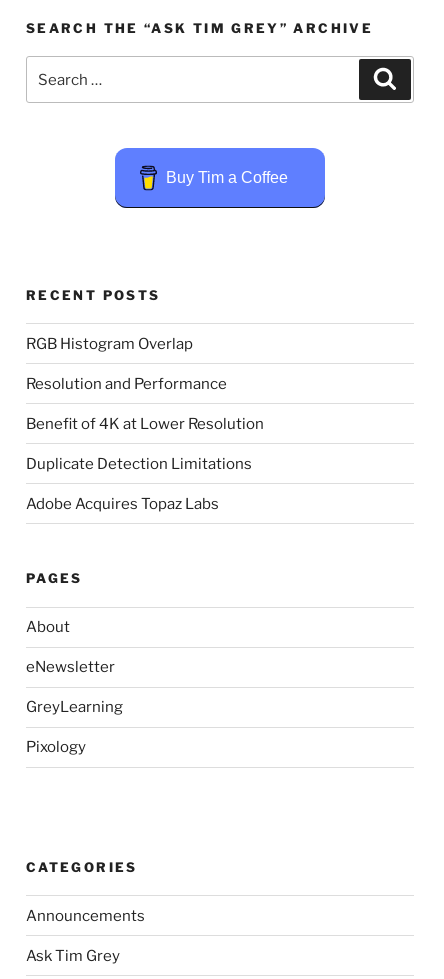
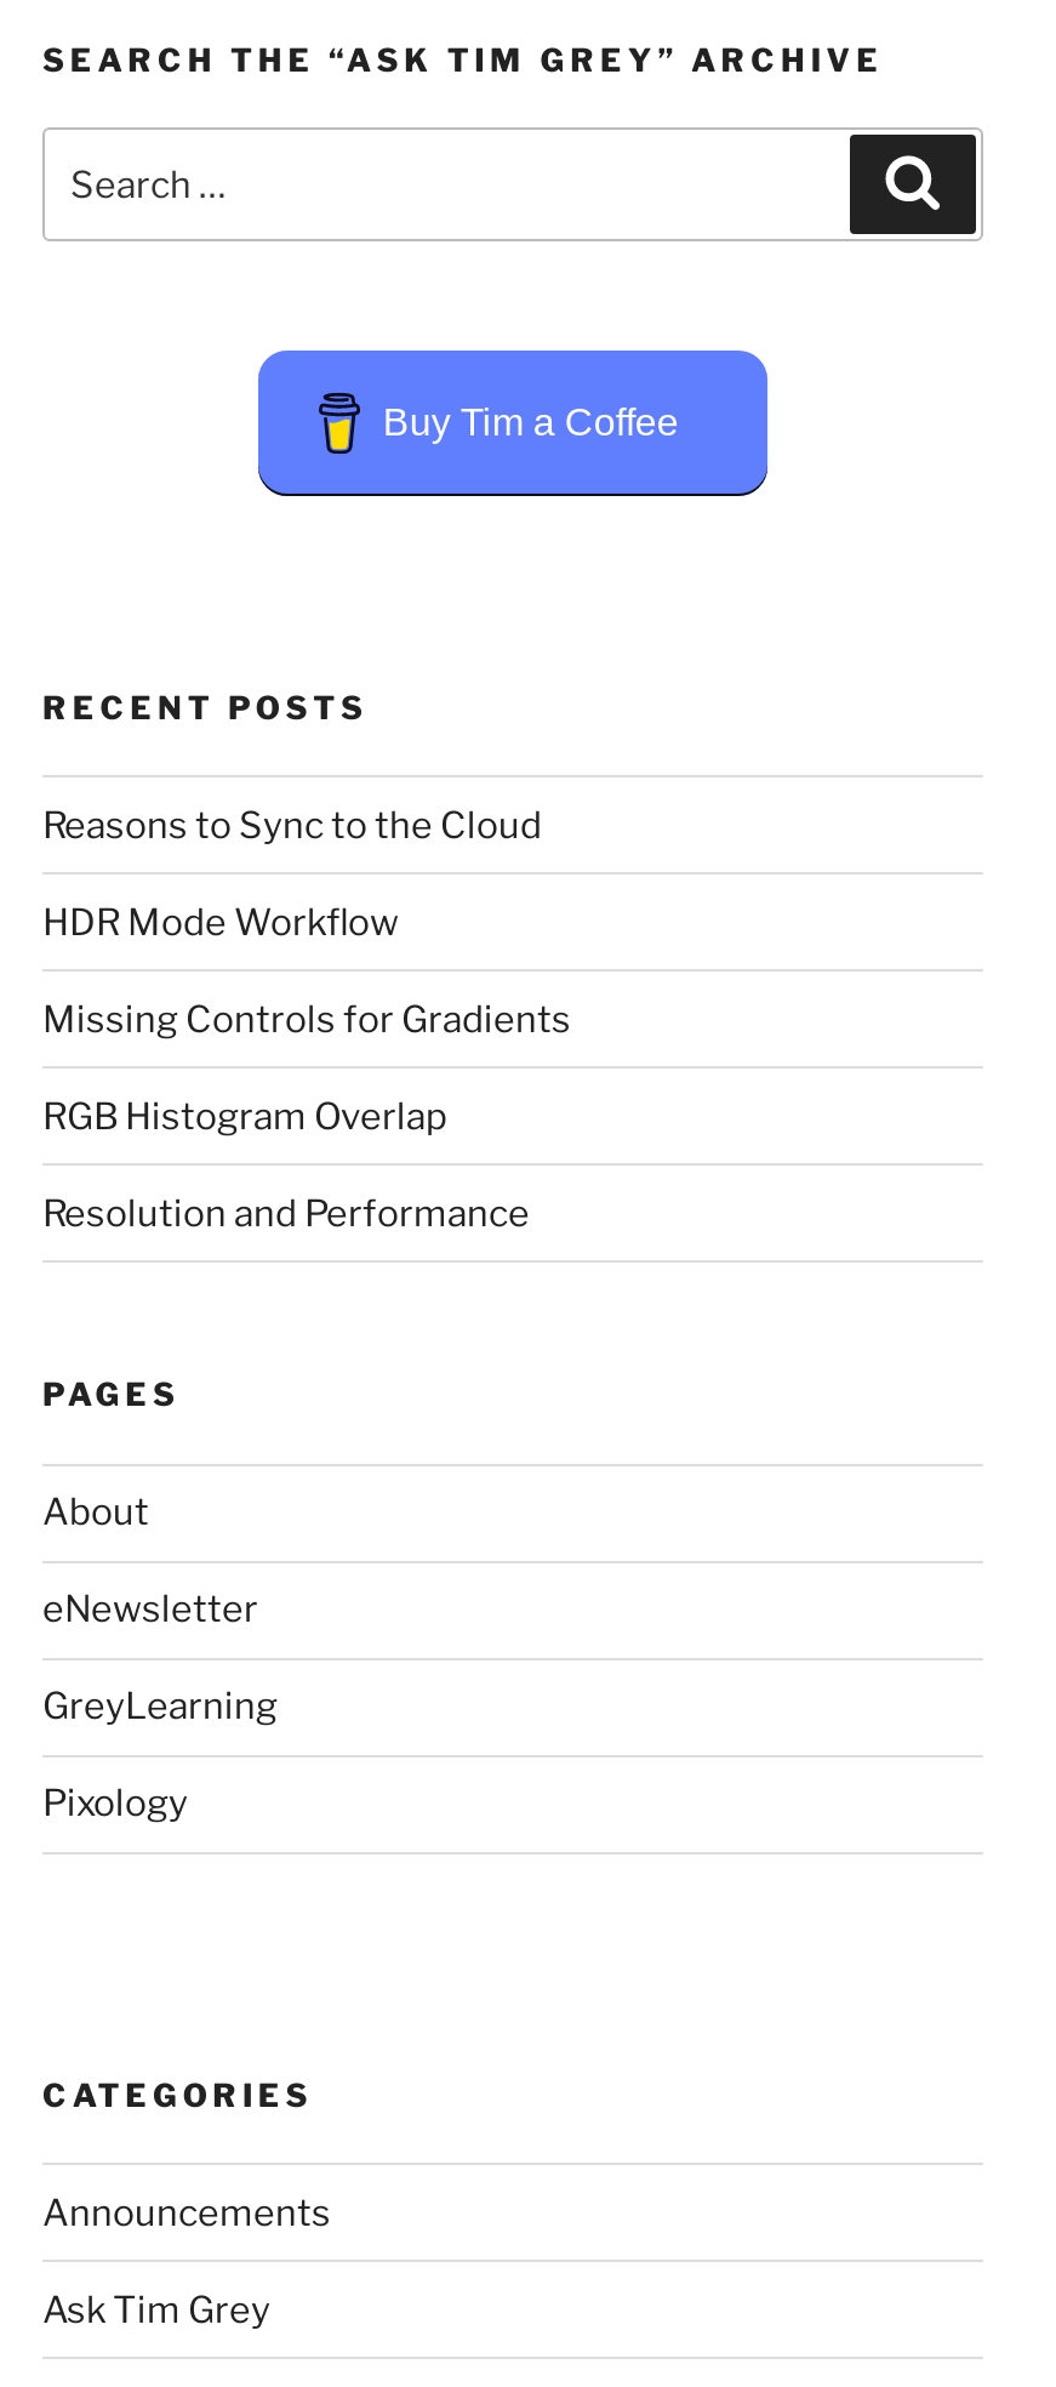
+ Reasons to Sync to the Cloud
+ HDR Mode Workflow
+ Missing Controls for Gradients

moved down: RGB Histogram Overlap | Resolution and Performance

- Benefit of 4K at Lower Resolution
- Duplicate Detection Limitations
- Adobe Acquires Topaz Labs
